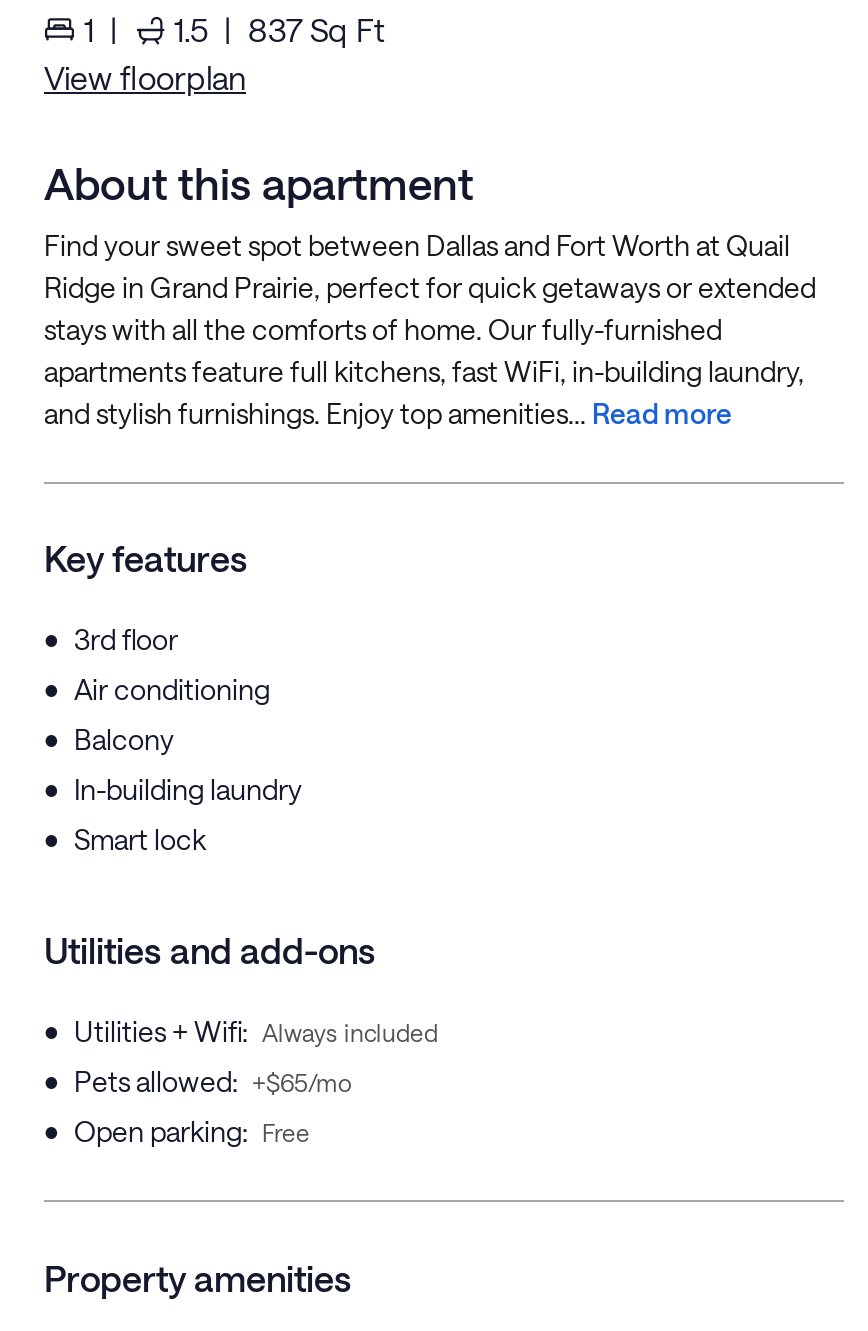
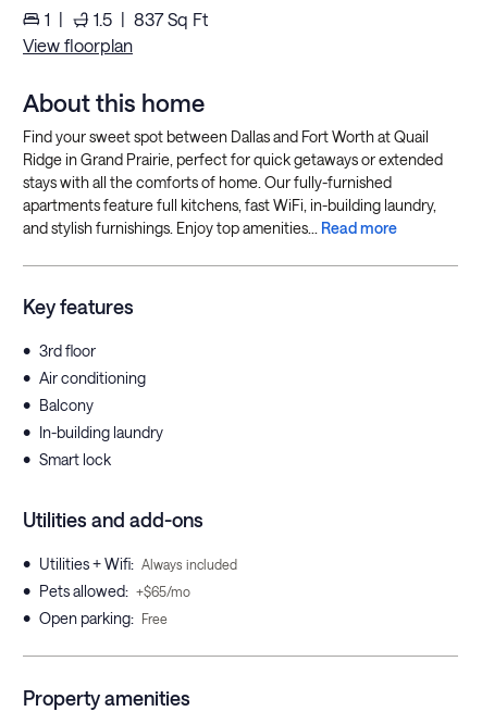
- About this apartment
+ About this home
